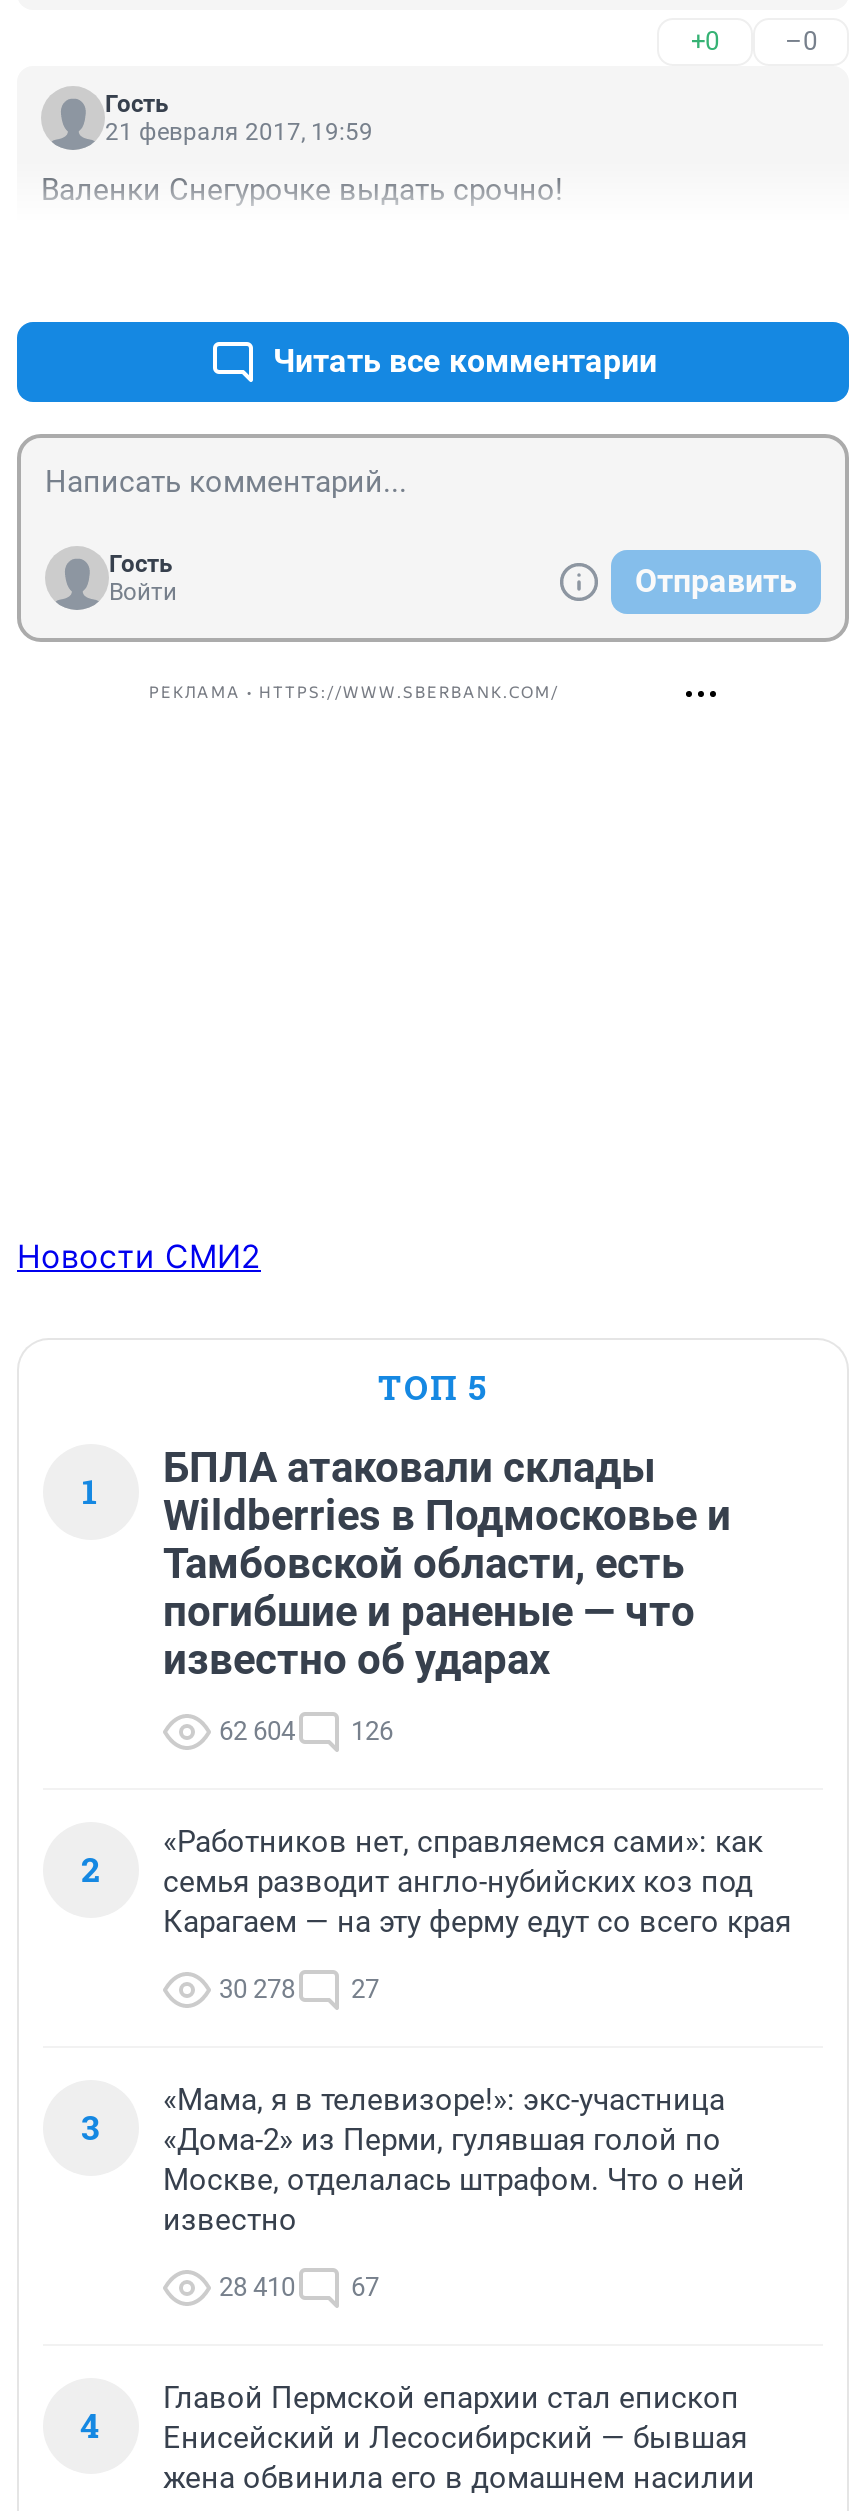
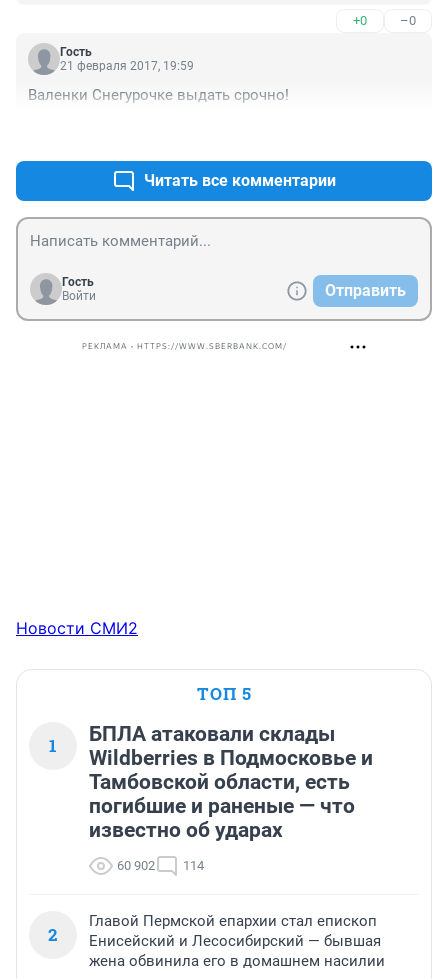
- 62 604
+ 60 902

- 126
+ 114

- «Работников нет, справляемся сами»: как
- семья разводит англо-нубийских коз под
- Карагаем — на эту ферму едут со всего края
- 30 278
- 27
- 3

- «Мама, я в телевизоре!»: экс-участница
- «Дома-2» из Перми, гулявшая голой по
- Москве, отделалась штрафом. Что о ней
- известно
- 28 410
- 67
- 4
